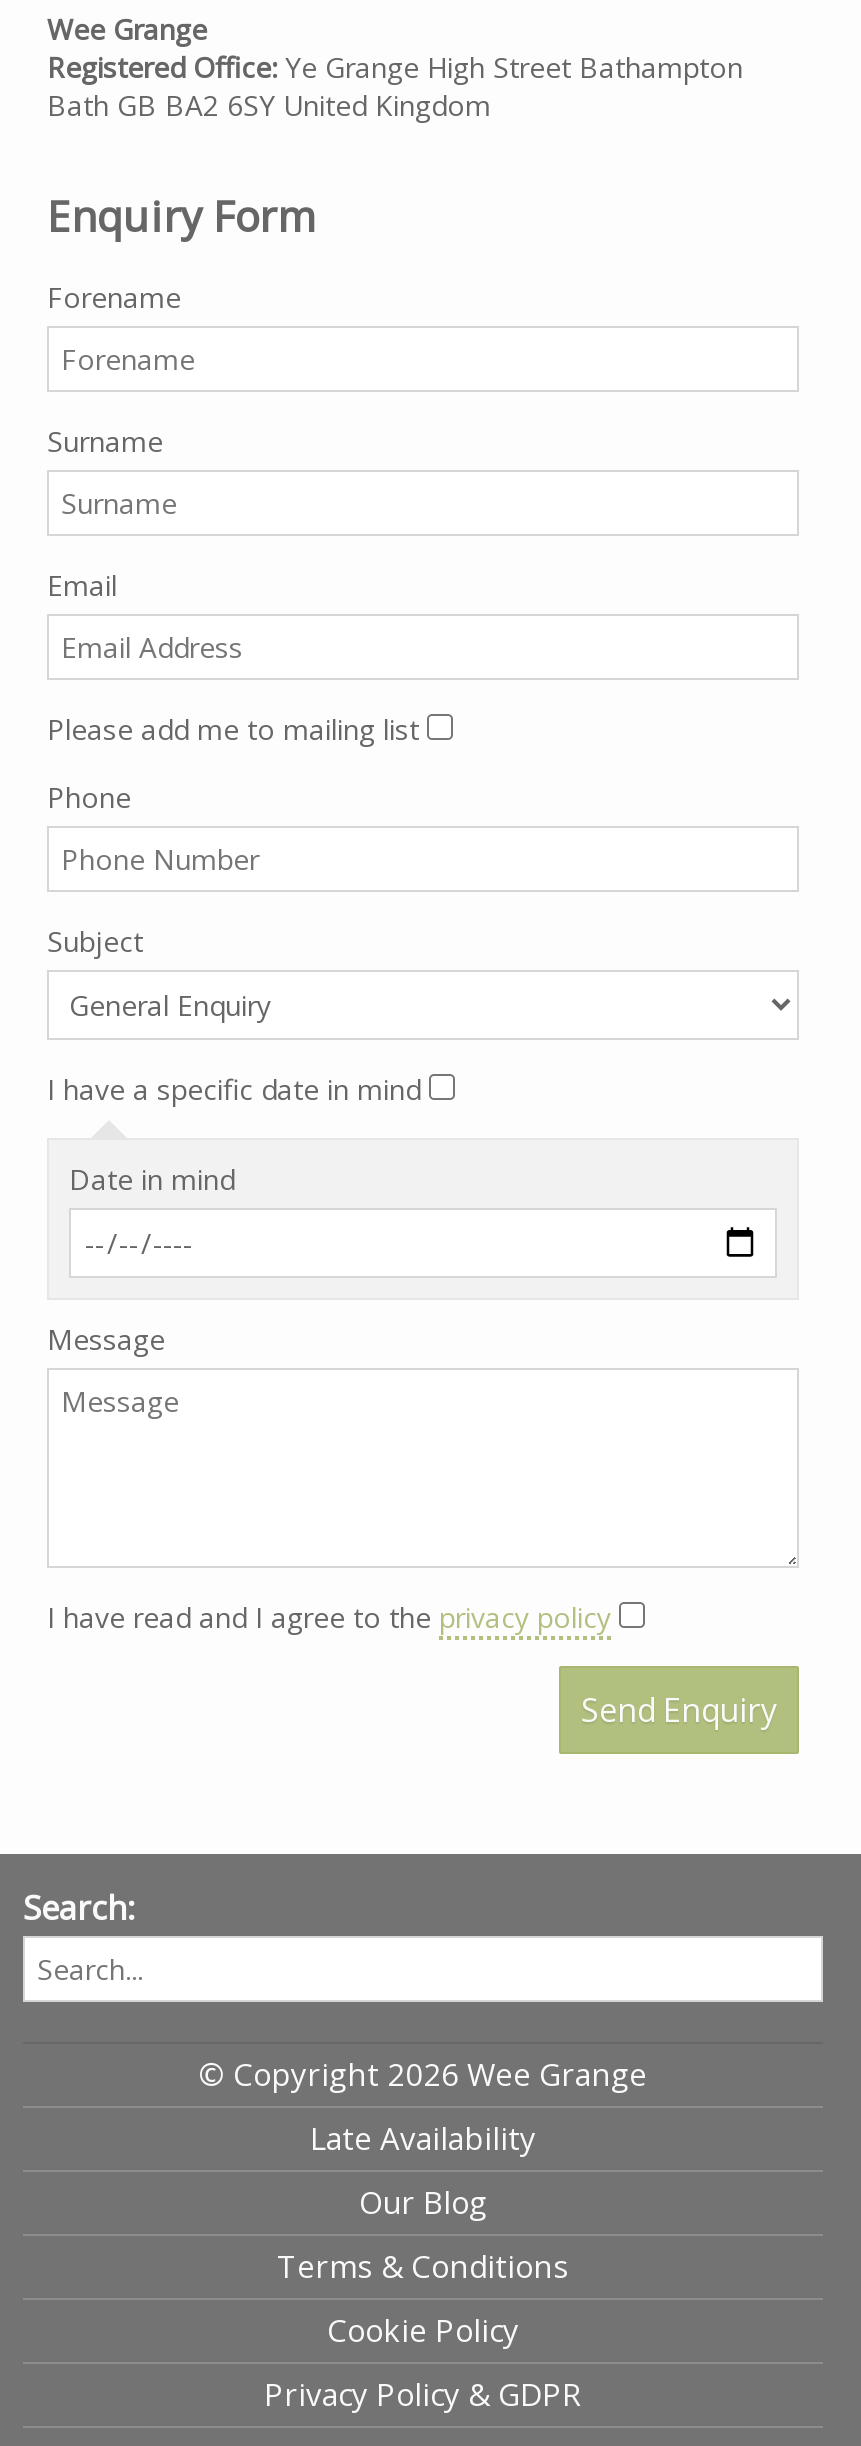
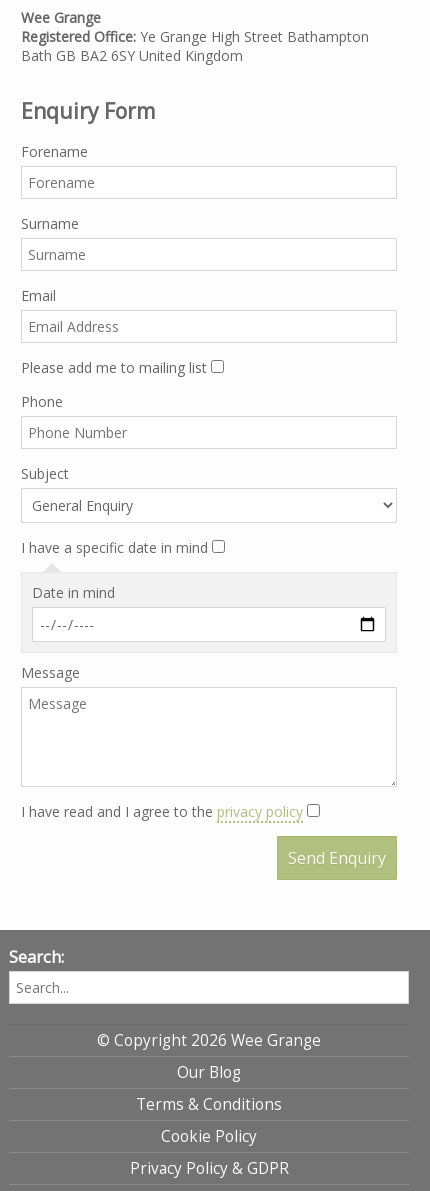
- Late Availability
